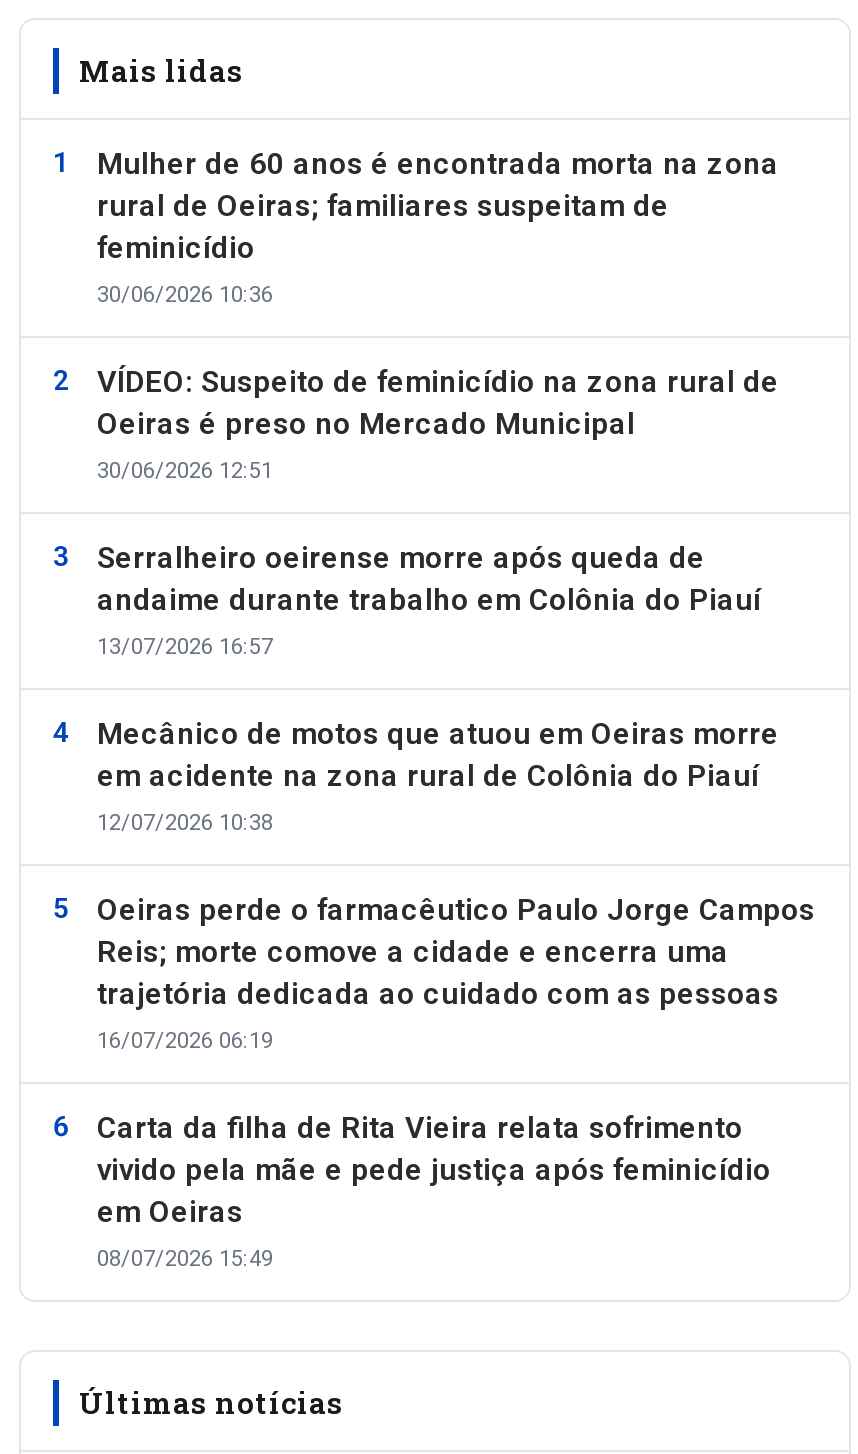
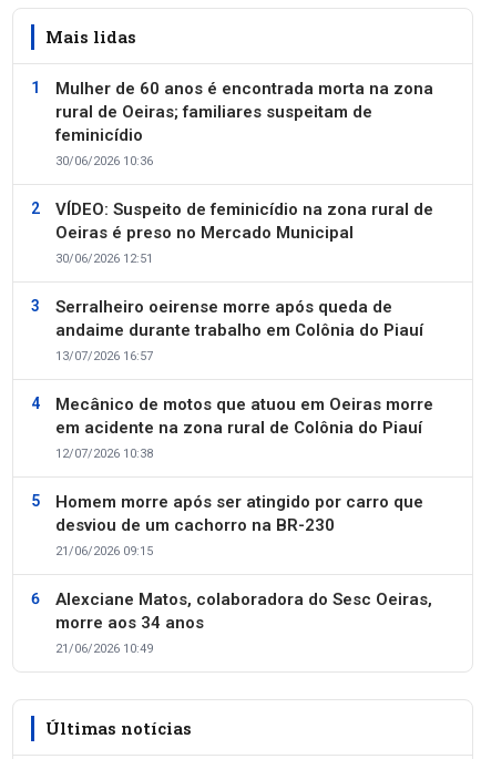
- Oeiras perde o farmacêutico Paulo Jorge Campos
- Reis; morte comove a cidade e encerra uma
- trajetória dedicada ao cuidado com as pessoas
- 16/07/2026 06:19
+ Homem morre após ser atingido por carro que
+ desviou de um cachorro na BR-230
+ 21/06/2026 09:15

- Carta da filha de Rita Vieira relata sofrimento
- vivido pela mãe e pede justiça após feminicídio
- em Oeiras
- 08/07/2026 15:49
+ Alexciane Matos, colaboradora do Sesc Oeiras,
+ morre aos 34 anos
+ 21/06/2026 10:49
